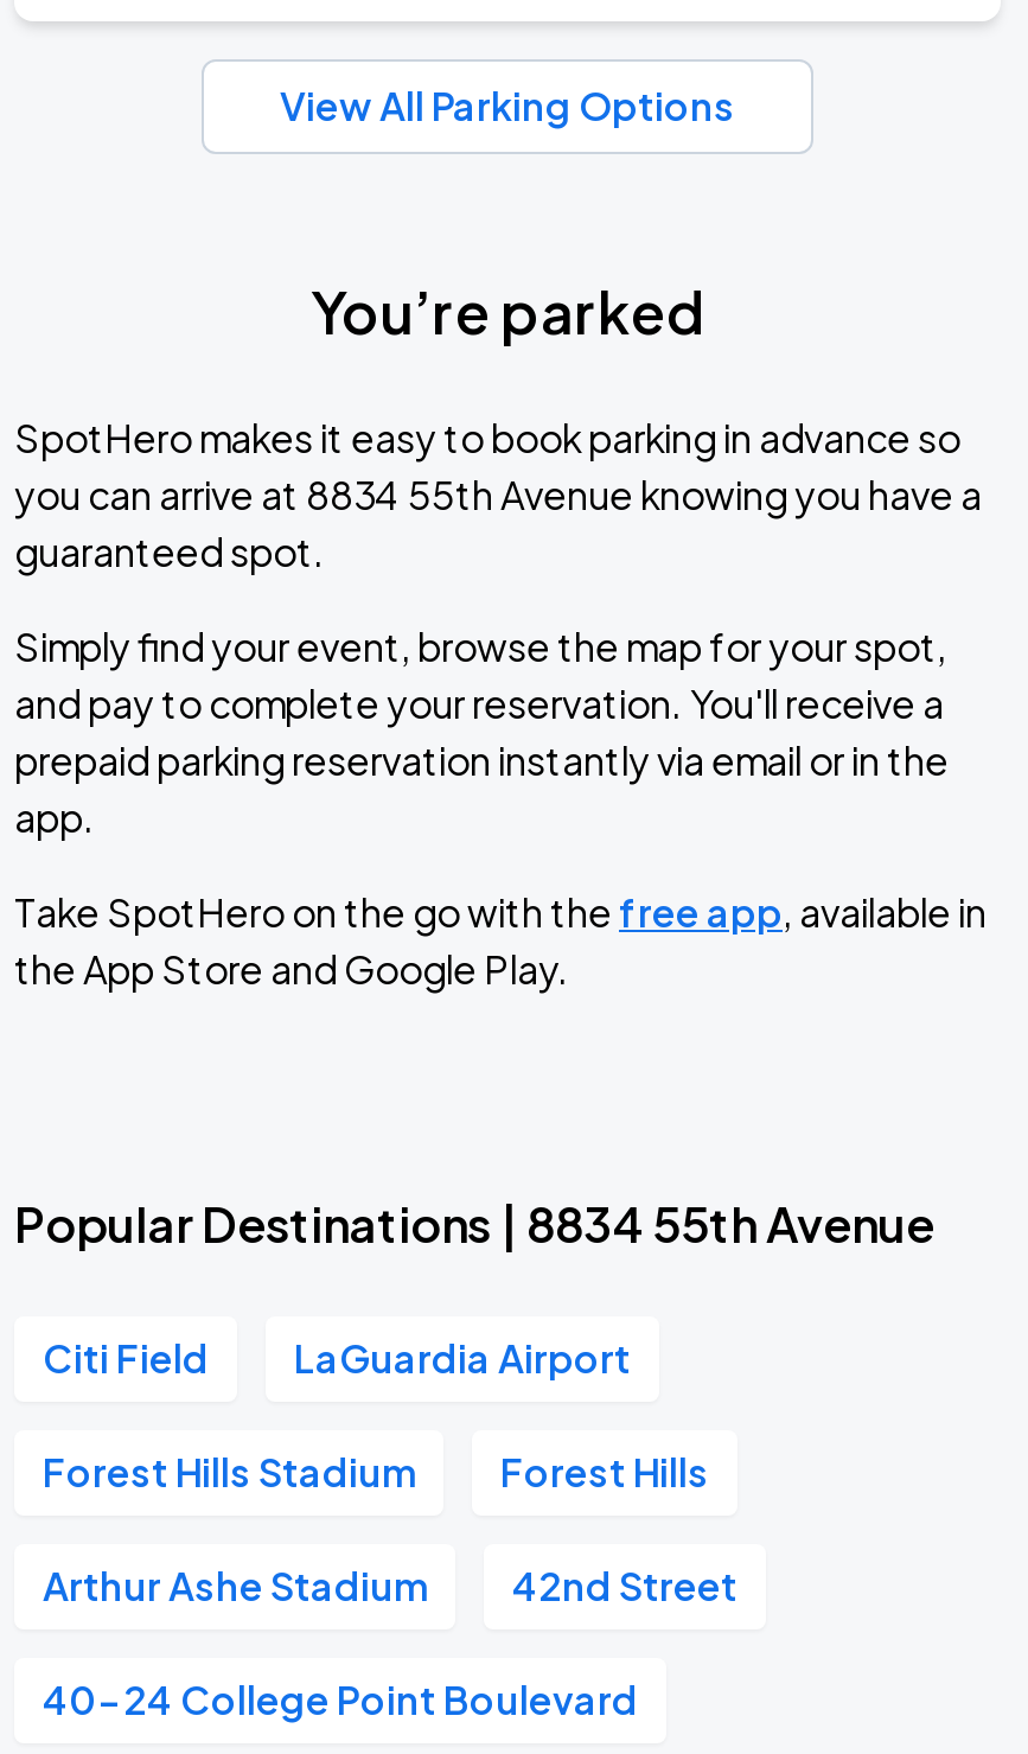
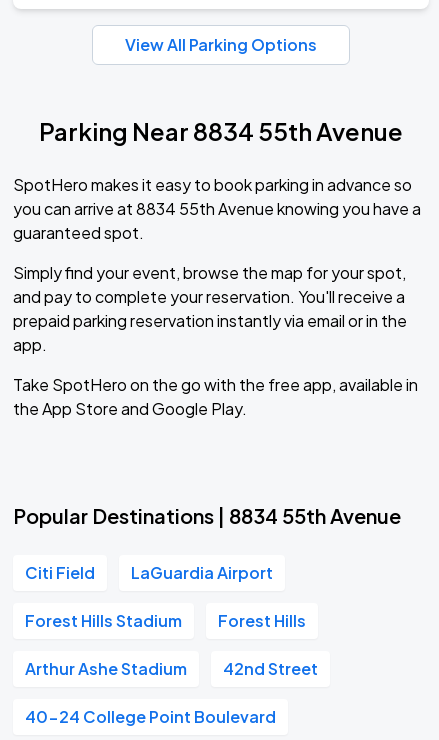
- You’re parked
+ Parking Near 8834 55th Avenue
